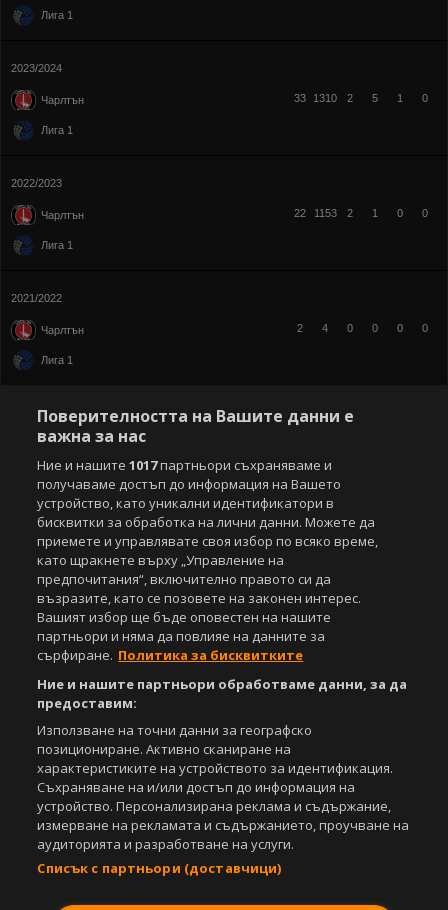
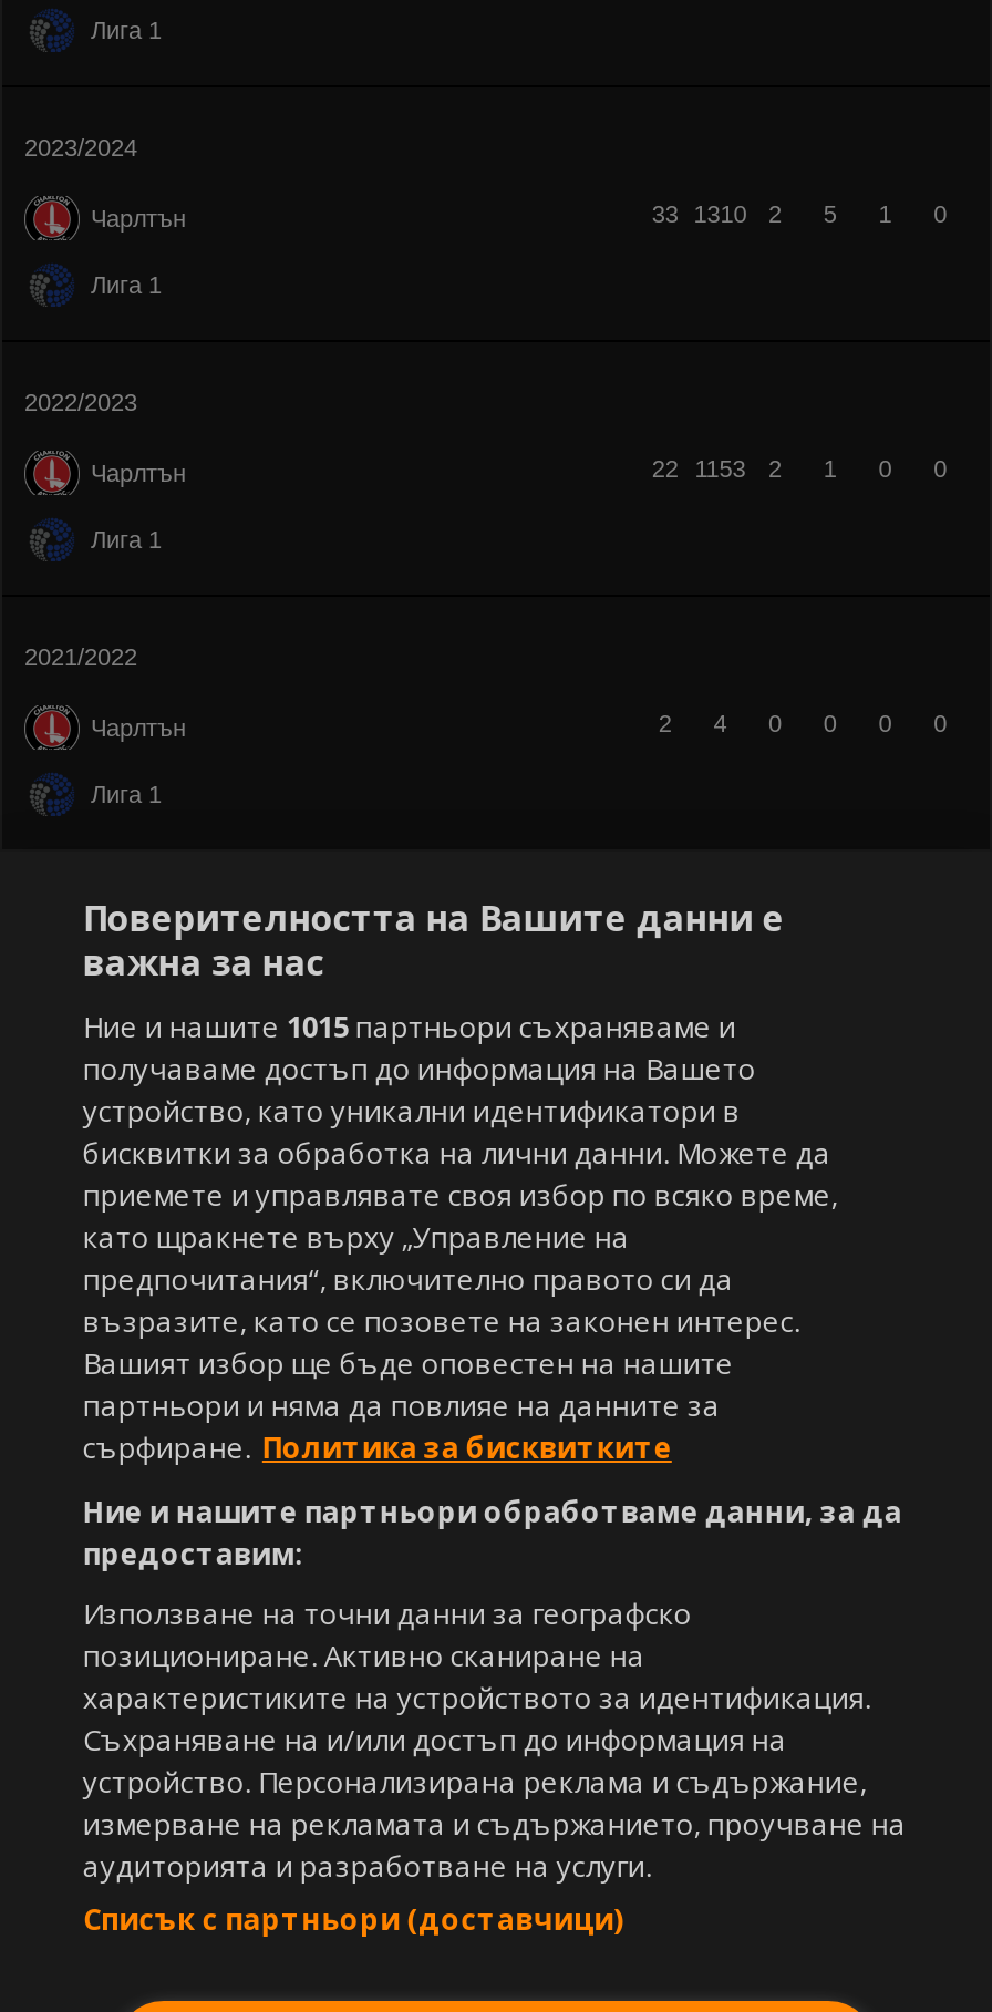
- Ние и нашите 1017 партньори съхраняваме и
+ Ние и нашите 1015 партньори съхраняваме и
